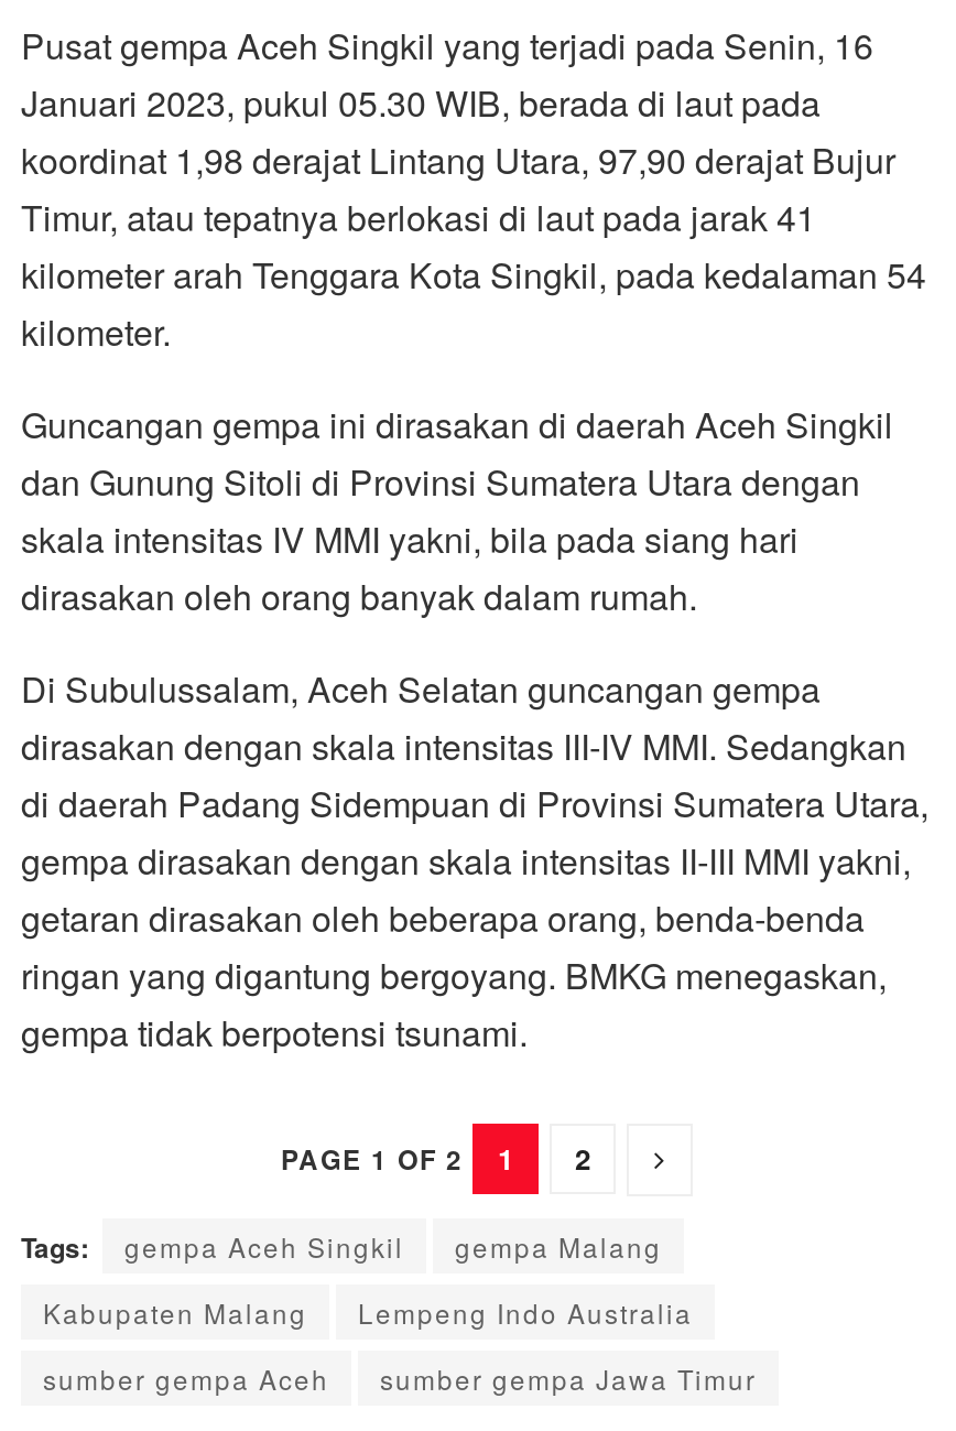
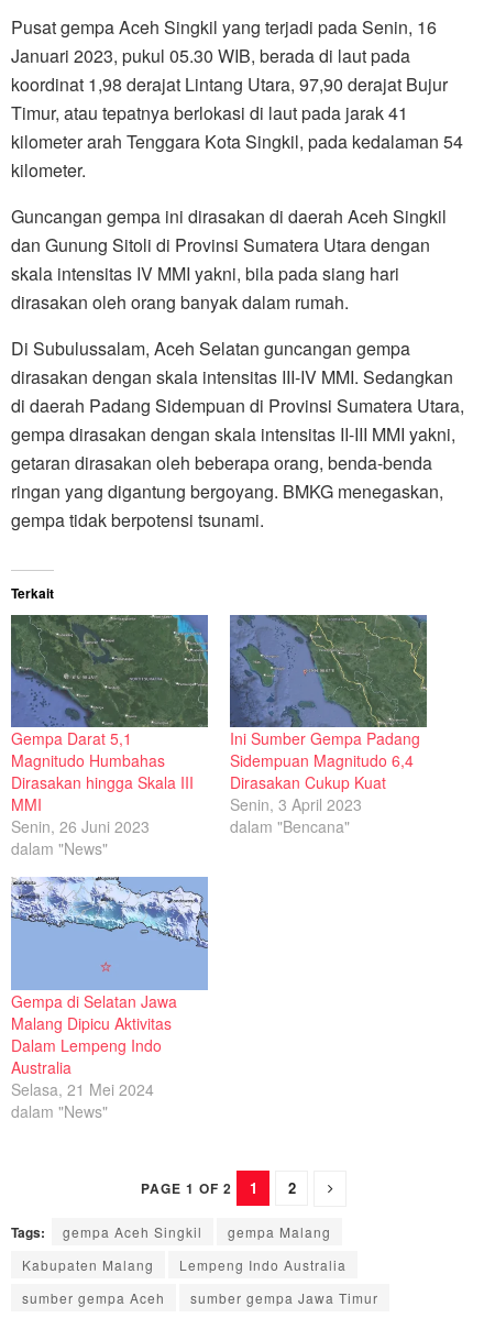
+ [image]
+ Gempa Darat 5,1
+ Magnitudo Humbahas
+ Dirasakan hingga Skala III
+ MMI
+ Senin, 26 Juni 2023
+ dalam "News"

+ [image]
+ Gempa di Selatan Jawa
+ Malang Dipicu Aktivitas
+ Dalam Lempeng Indo
+ Australia
+ Selasa, 21 Mei 2024
+ dalam "News"

+ Terkait

+ [image]
+ Ini Sumber Gempa Padang
+ Sidempuan Magnitudo 6,4
+ Dirasakan Cukup Kuat
+ Senin, 3 April 2023
+ dalam "Bencana"
